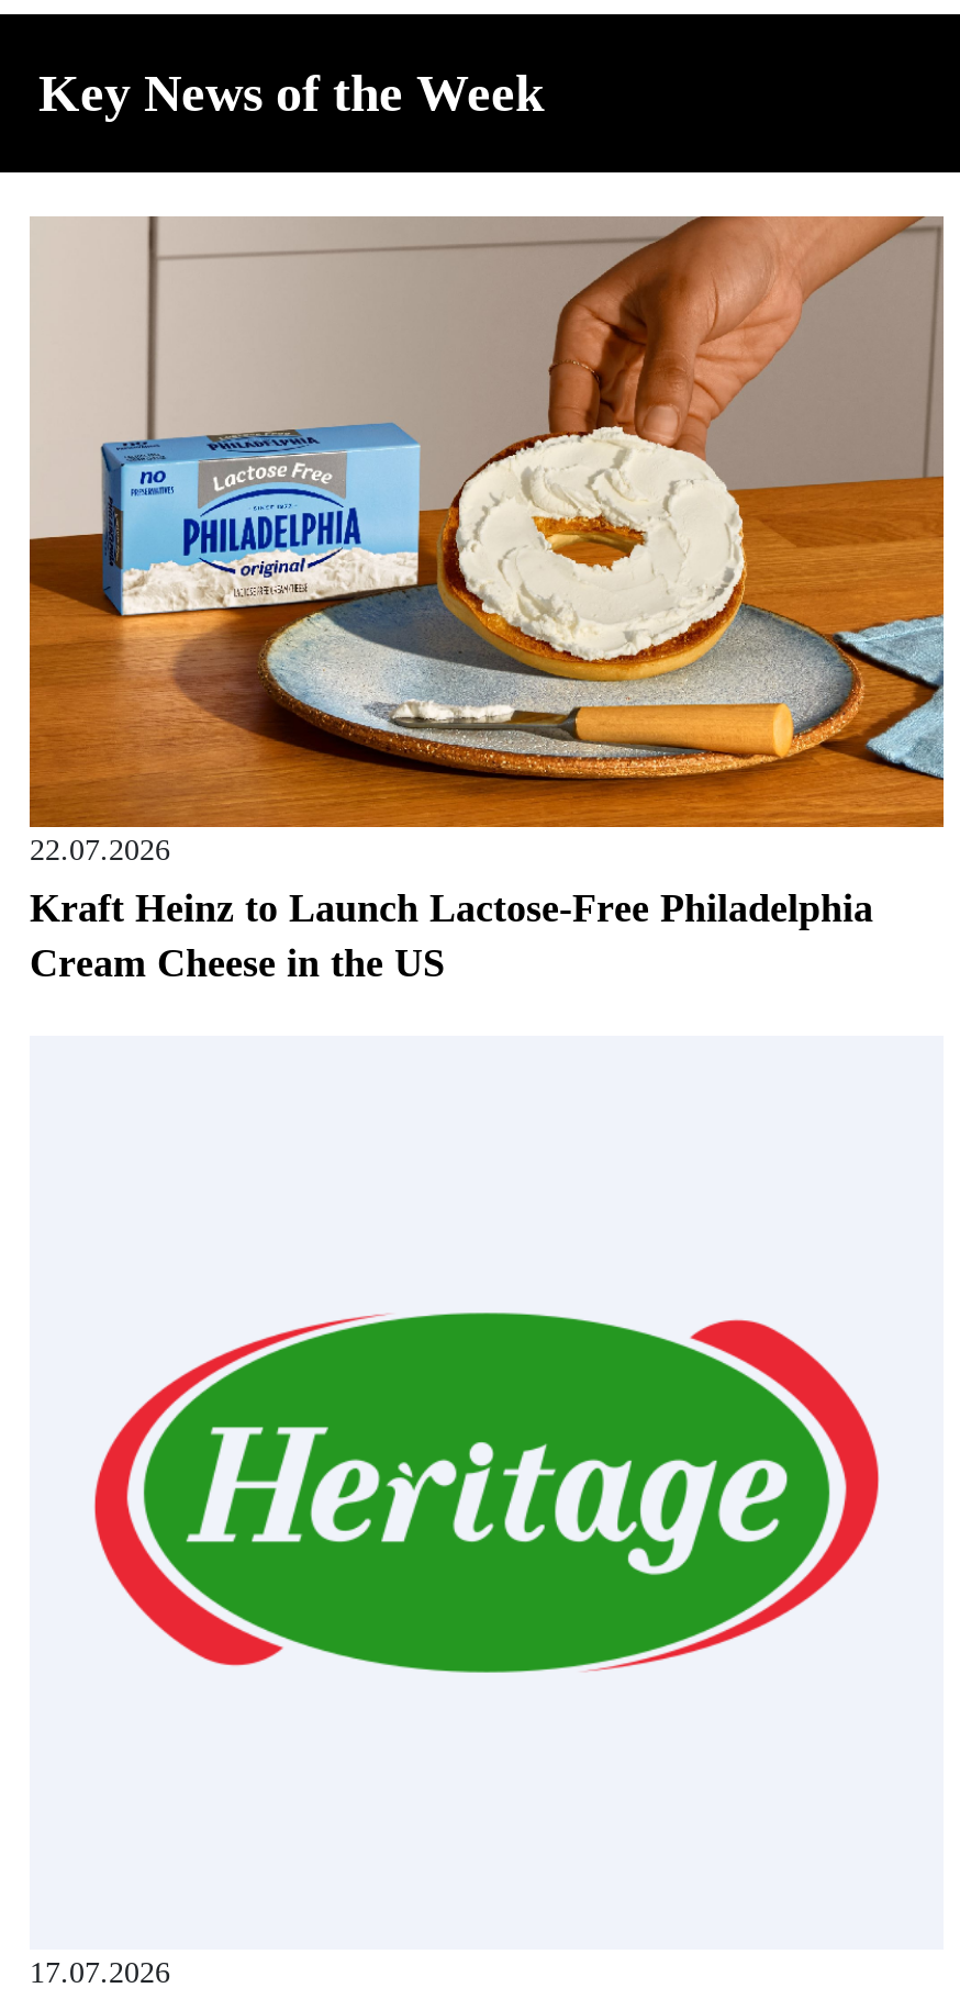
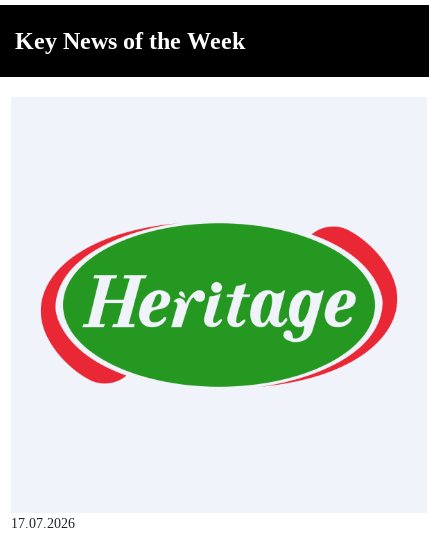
- [image]
- 22.07.2026
- Kraft Heinz to Launch Lactose-Free Philadelphia
- Cream Cheese in the US
